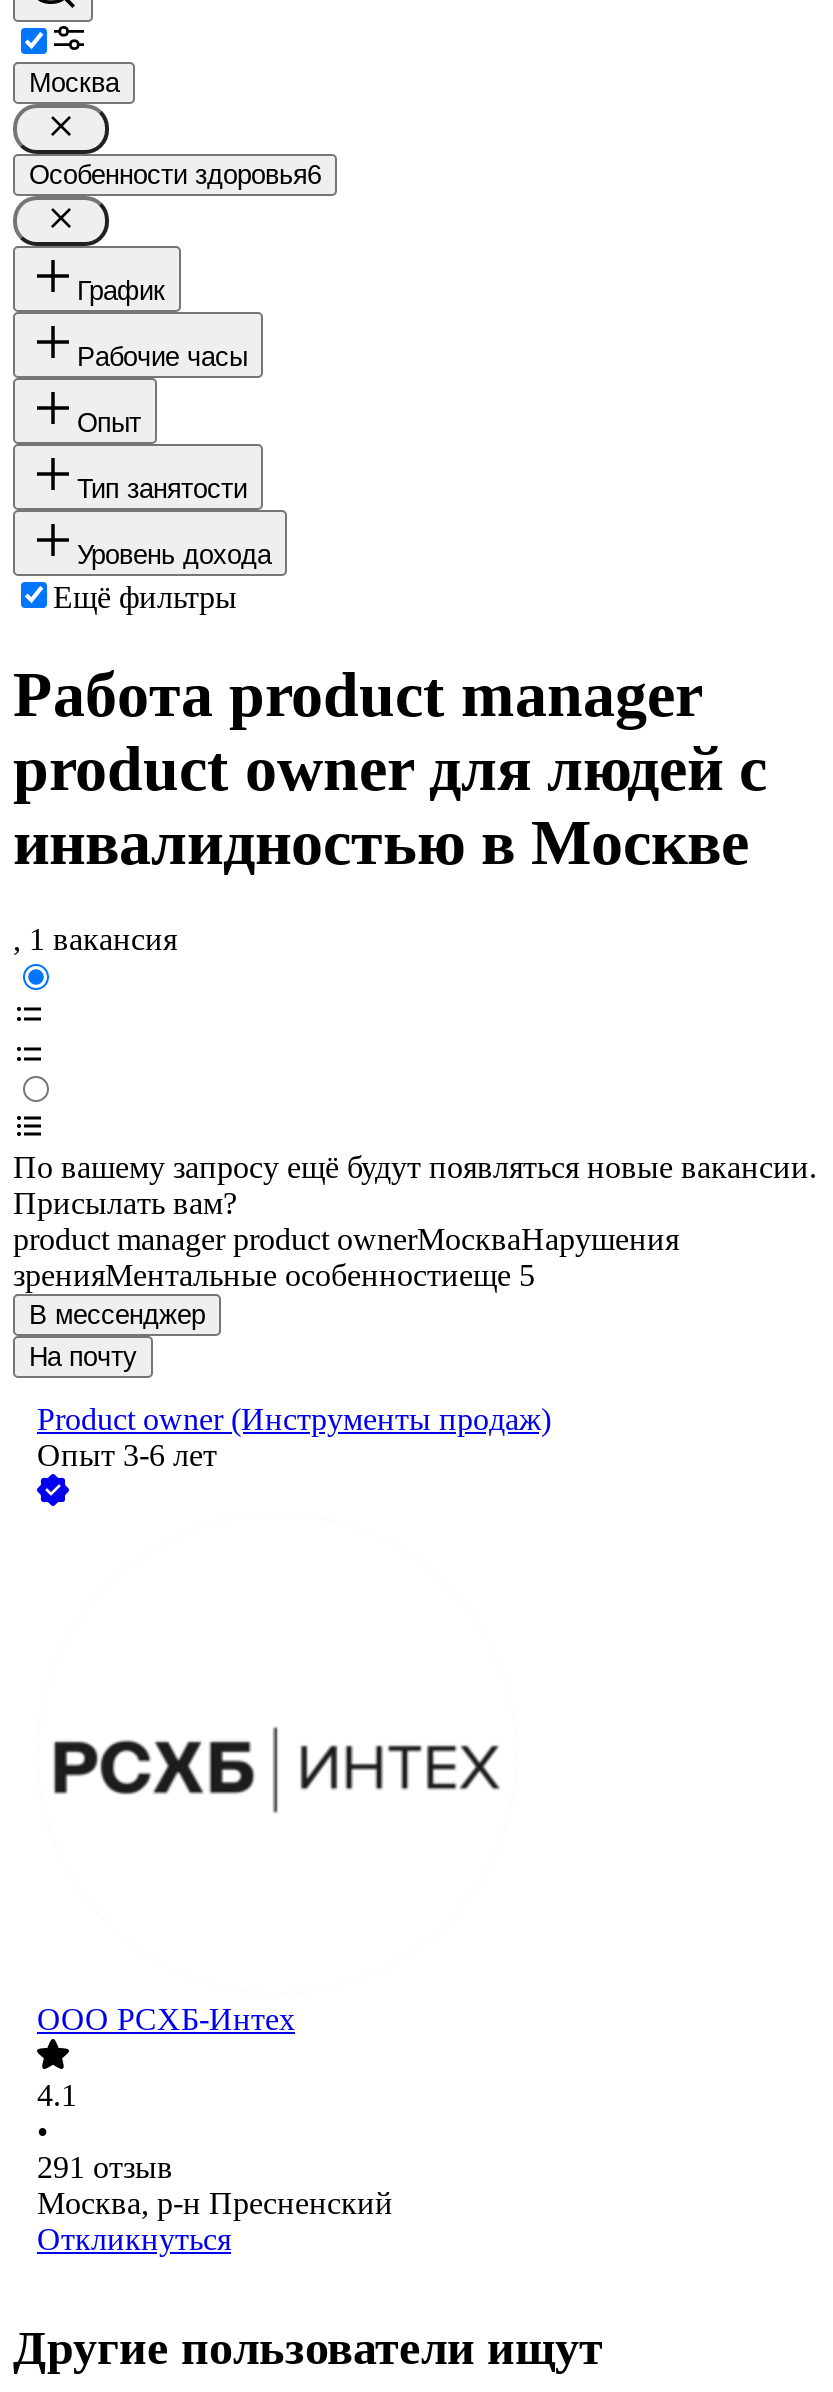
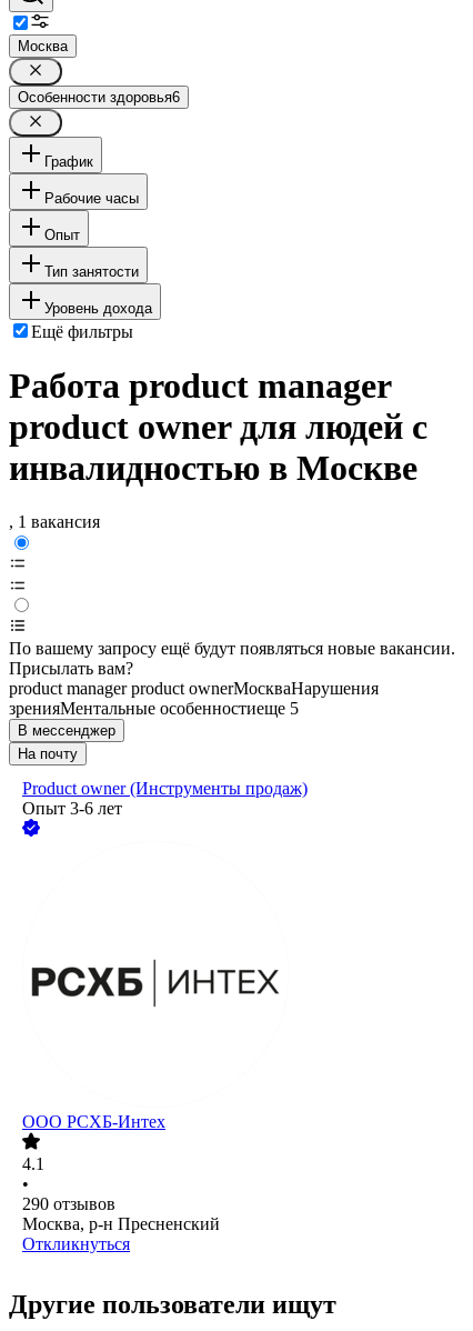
- 291 отзыв
+ 290 отзывов
